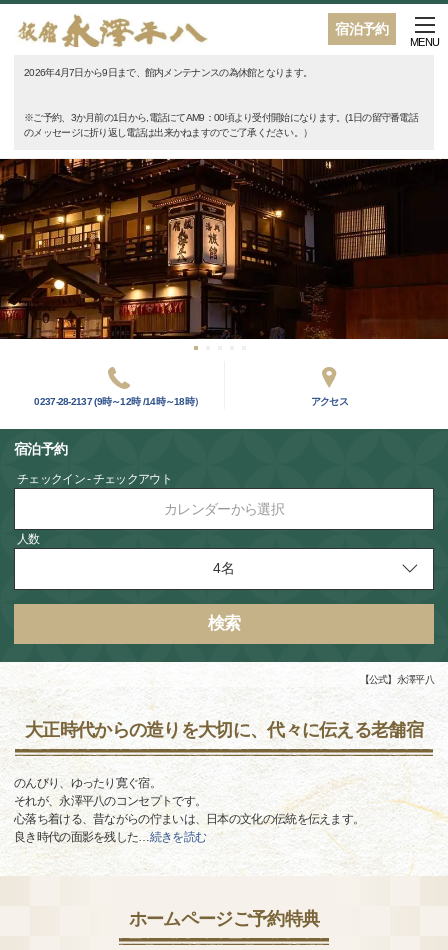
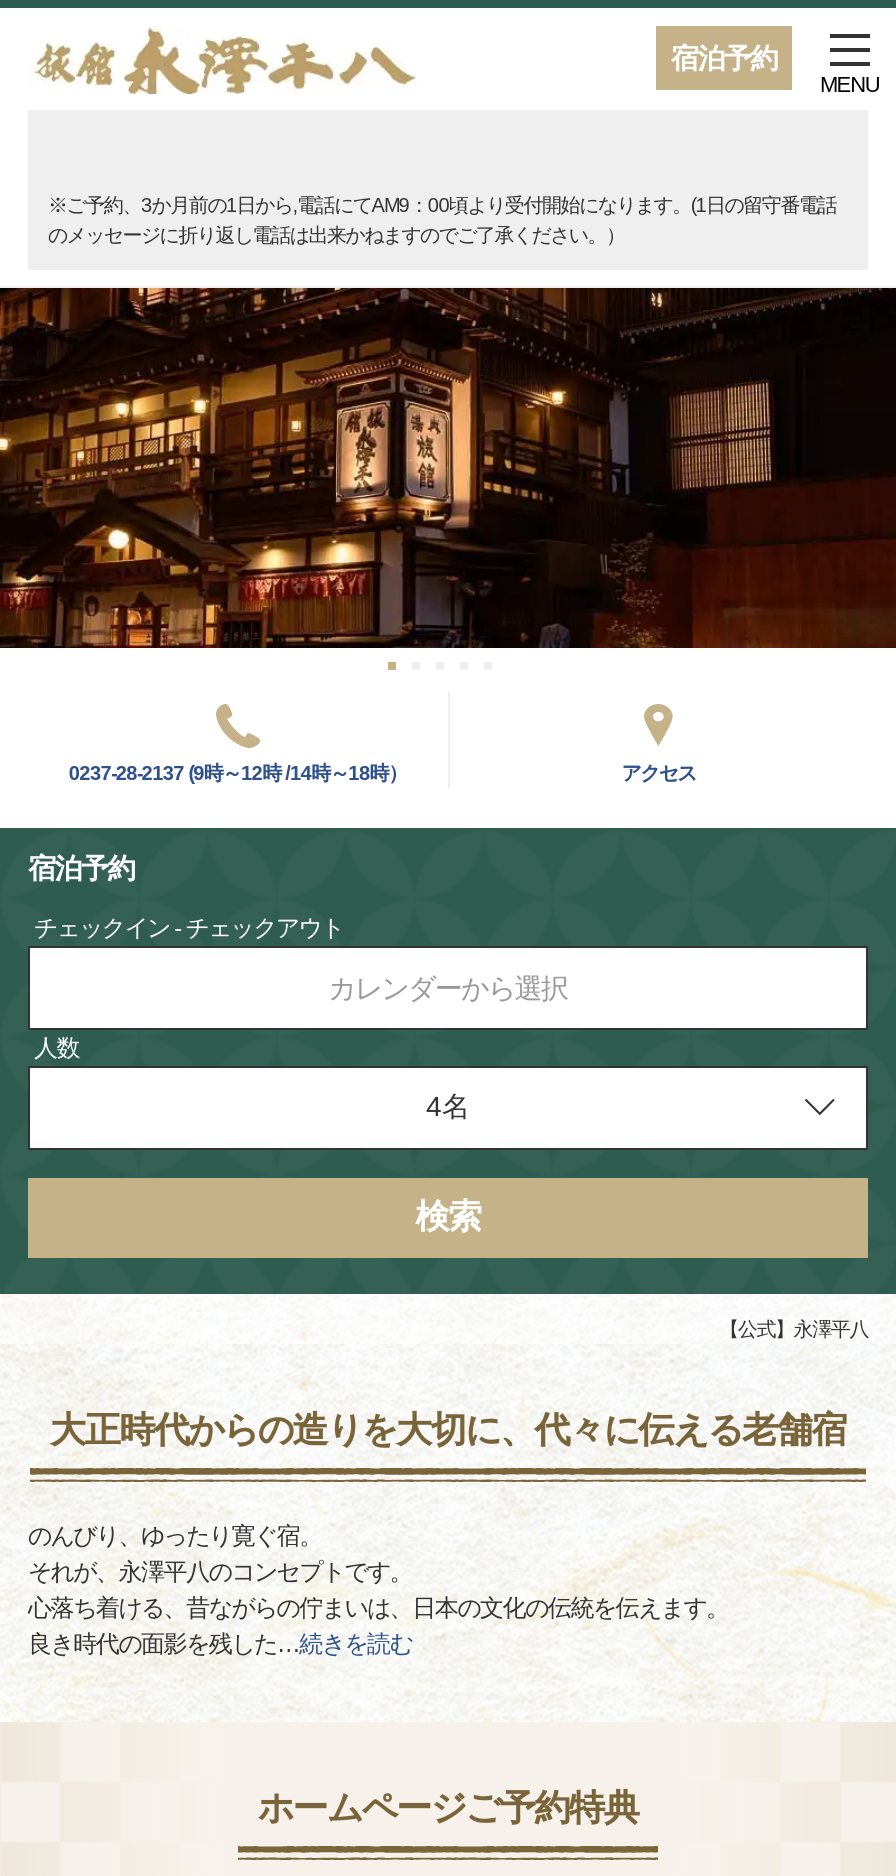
- 2026年4月7日から9日まで、館内メンテナンスの為休館となります。
